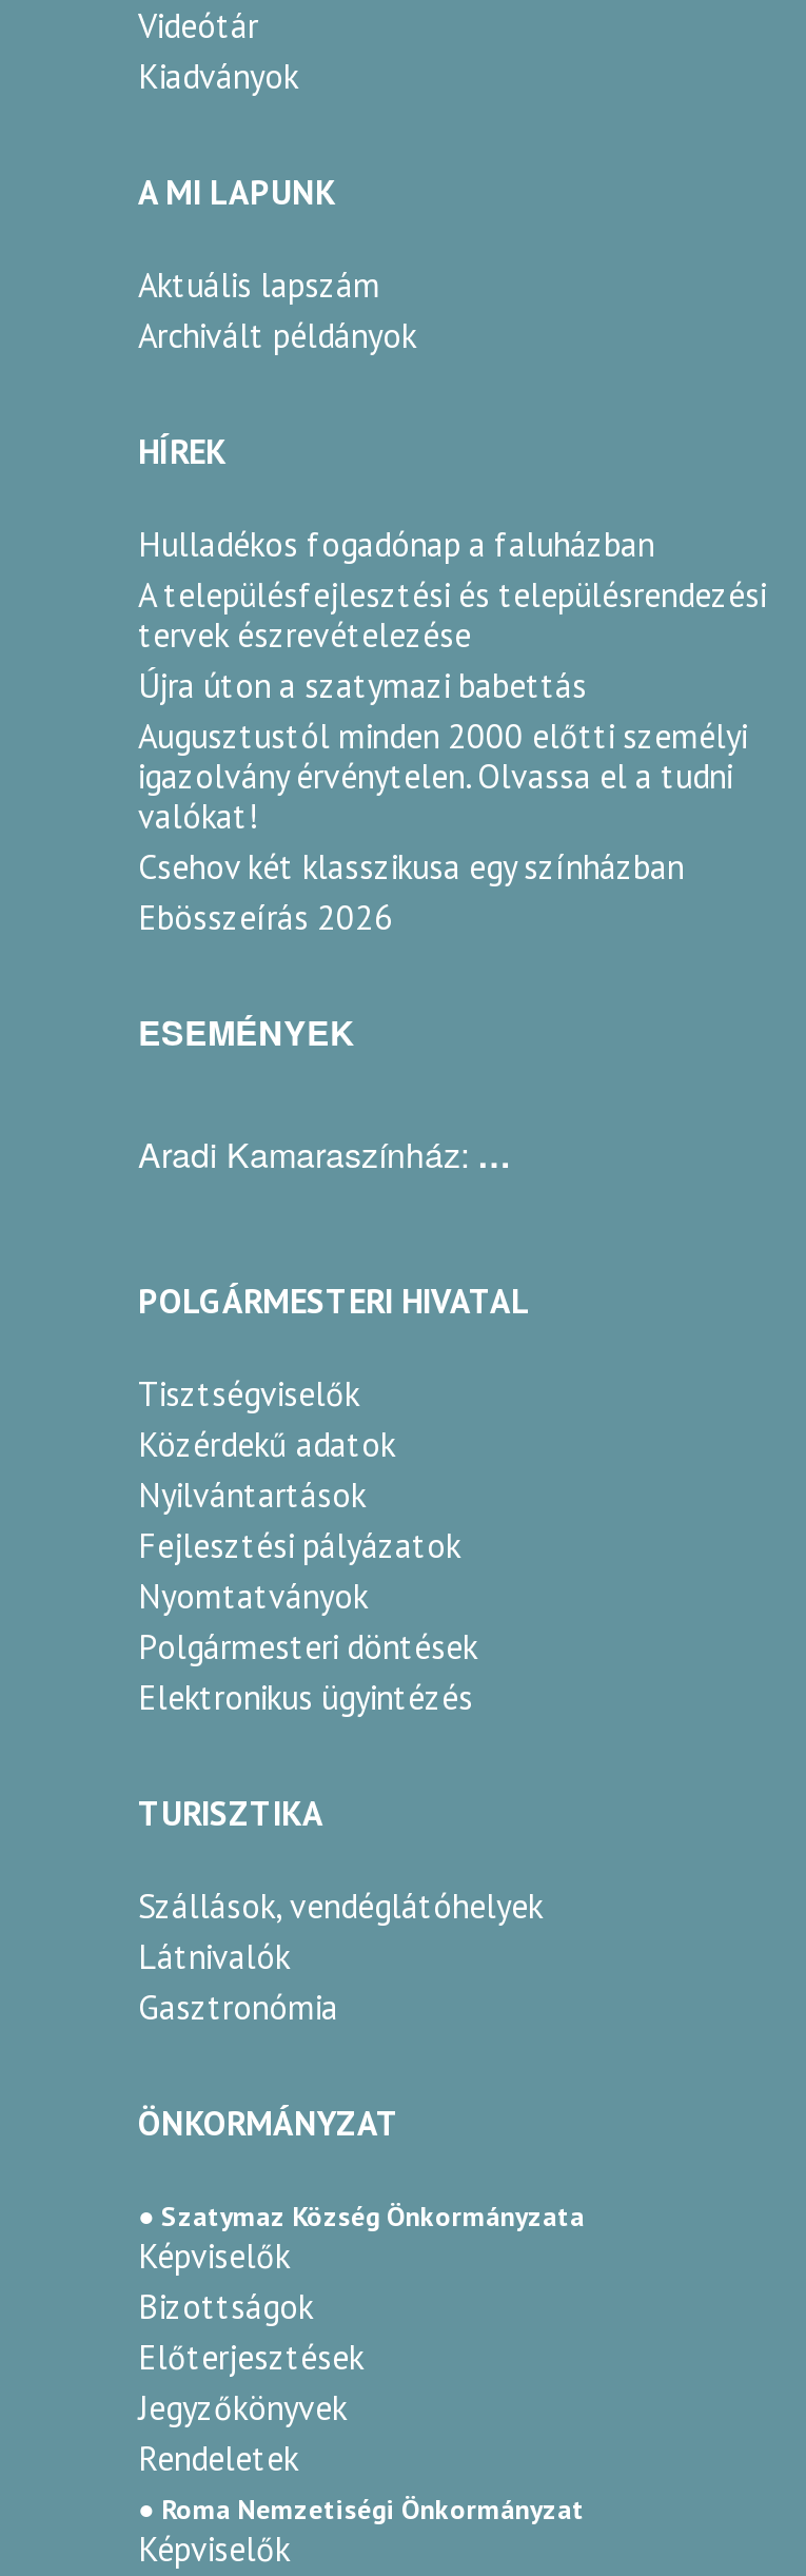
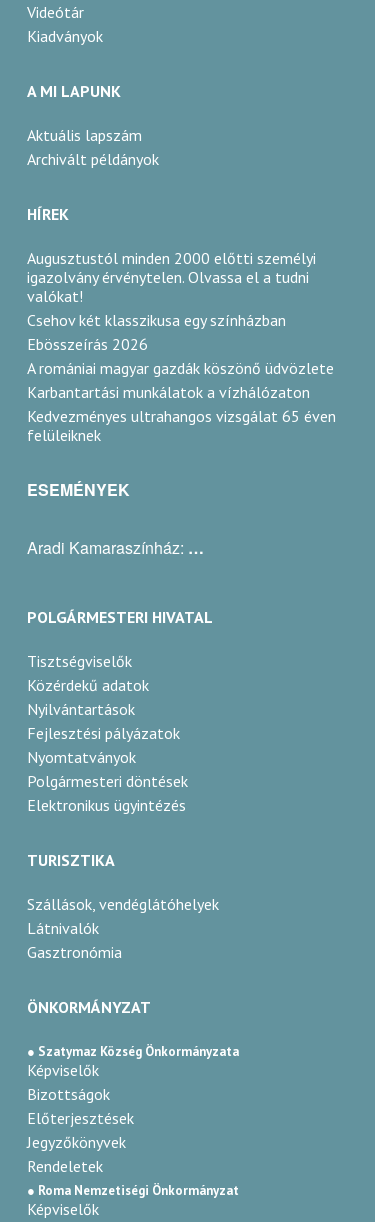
- Hulladékos fogadónap a faluházban
- A településfejlesztési és településrendezési
- tervek észrevételezése
- Újra úton a szatymazi babettás

moved up: Augusztustól minden 2000 előtti személyi | igazolvány érvénytelen. Olvassa el a tudni | valókat! | Csehov két klasszikusa egy színházban | Ebösszeírás 2026

+ A romániai magyar gazdák köszönő üdvözlete
+ Karbantartási munkálatok a vízhálózaton
+ Kedvezményes ultrahangos vizsgálat 65 éven
+ felüleiknek
